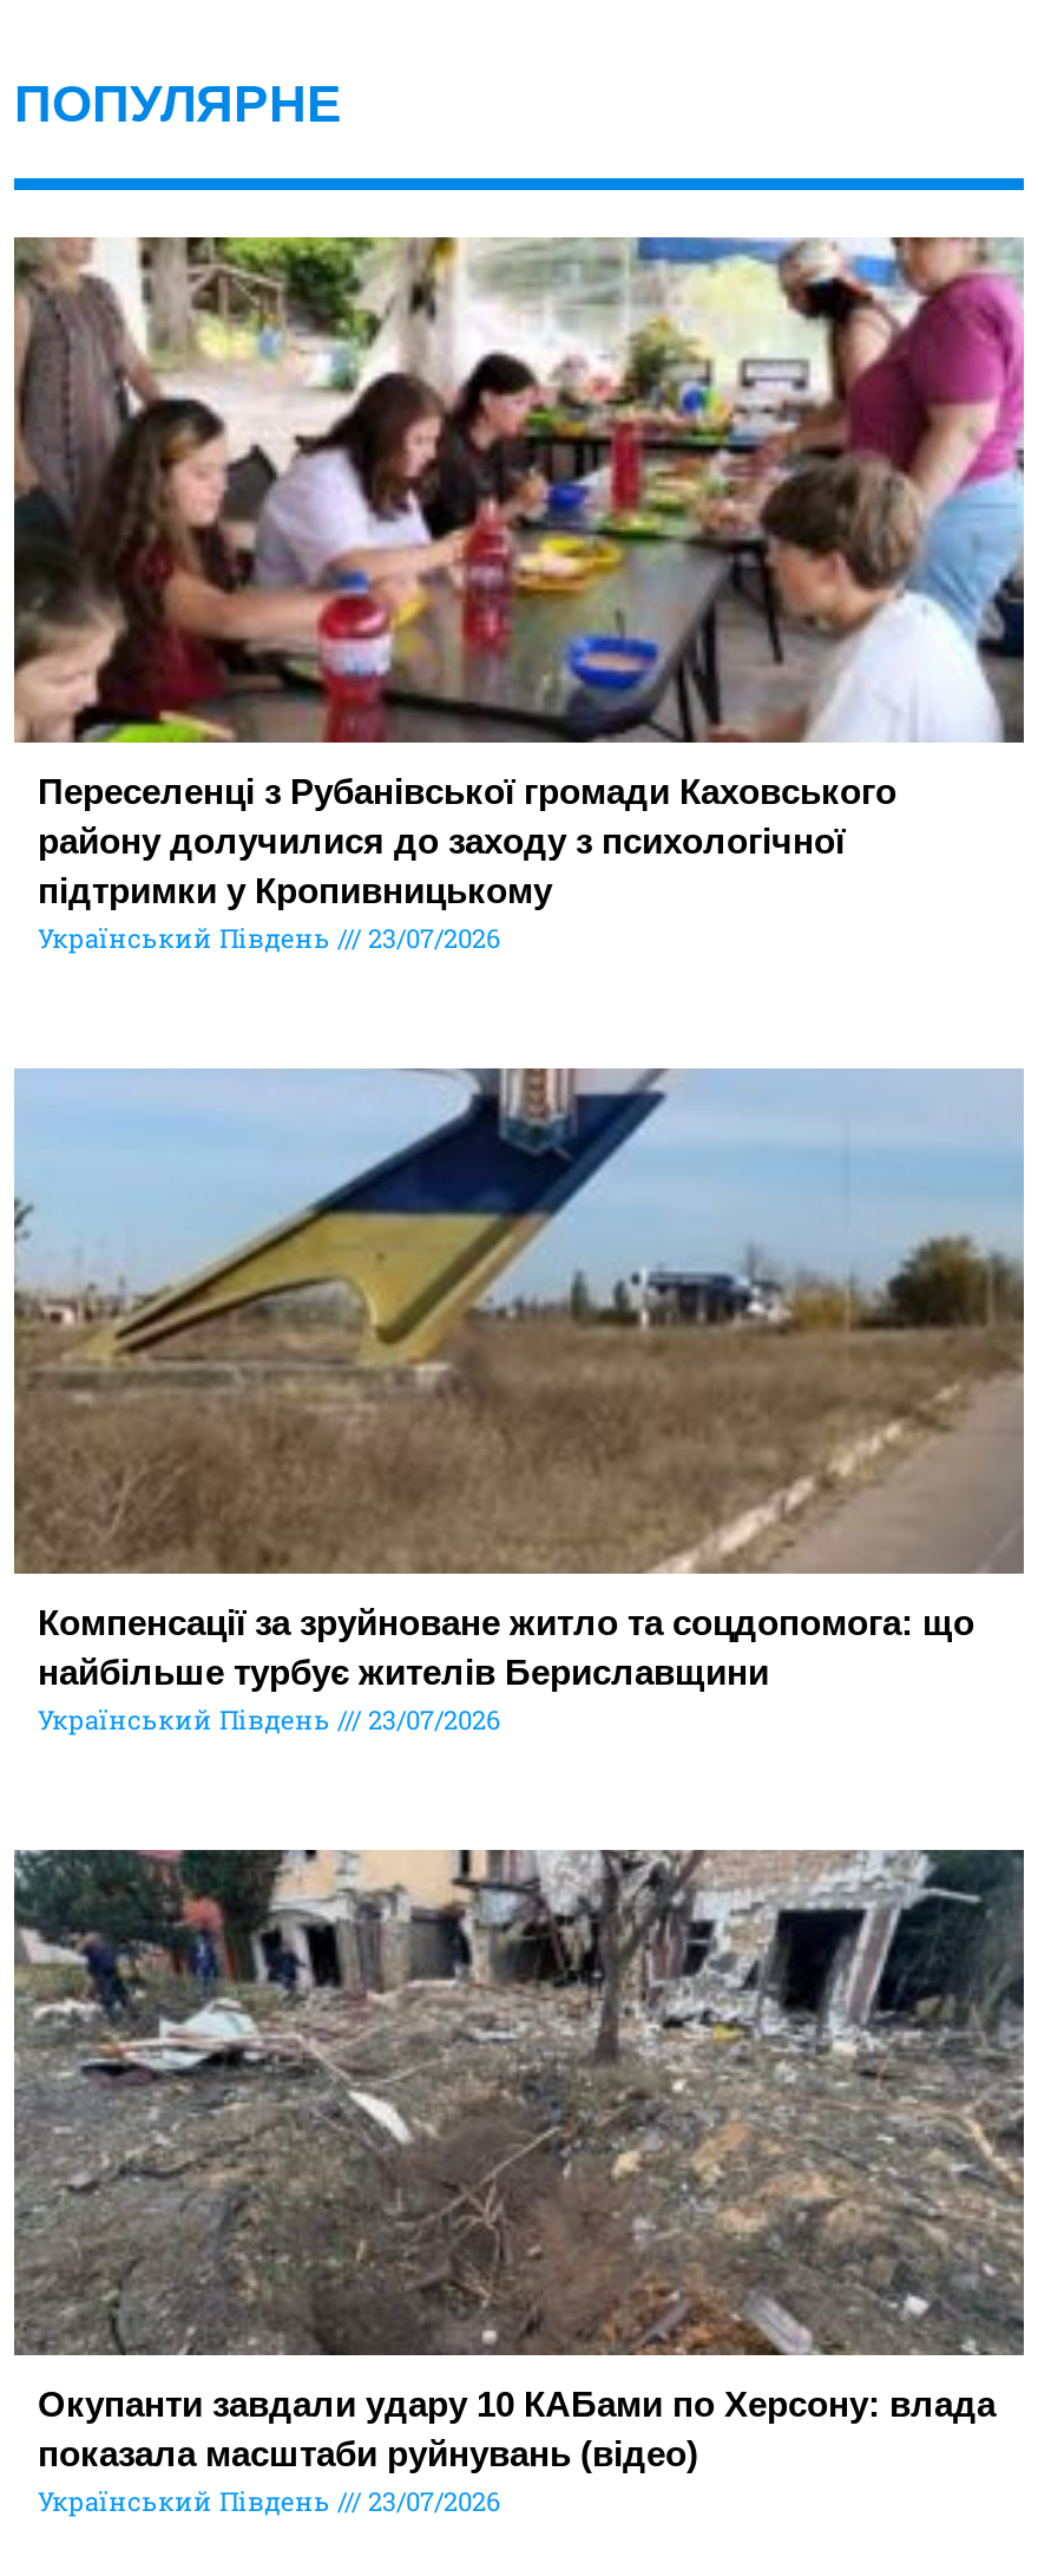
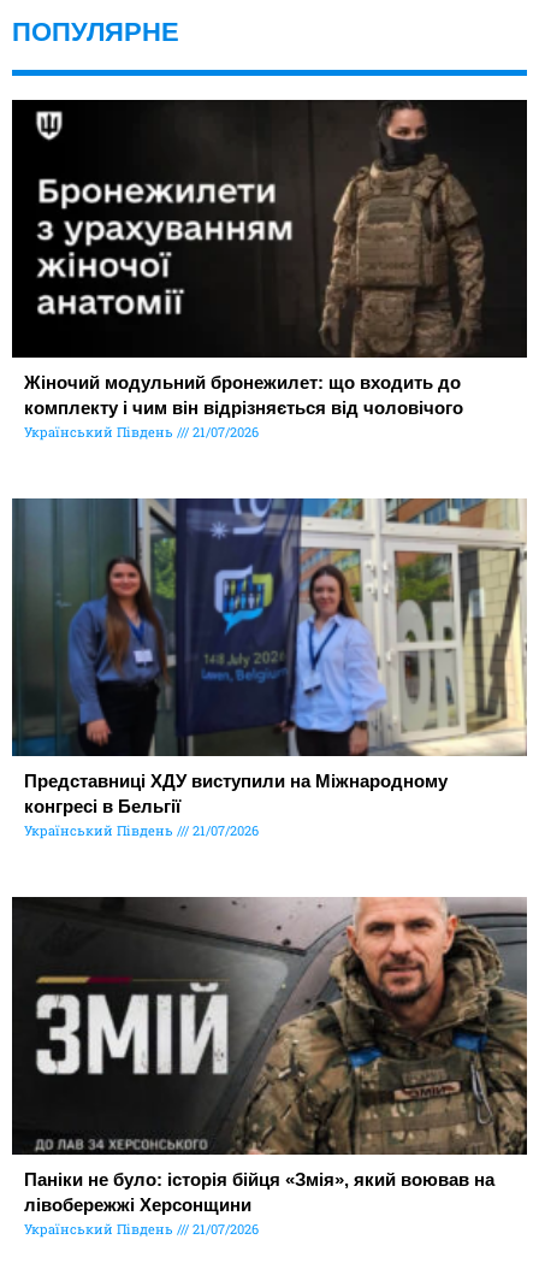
- [image]
- Переселенці з Рубанівської громади Каховського
- району долучилися до заходу з психологічної
- підтримки у Кропивницькому
+ [image]
+ Жіночий модульний бронежилет: що входить до
+ комплекту і чим він відрізняється від чоловічого

- Український Південь 23/07/2026
+ Український Південь 21/07/2026

- [image]
- Компенсації за зруйноване житло та соцдопомога: що
- найбільше турбує жителів Бериславщини
+ [image]
+ Представниці ХДУ виступили на Міжнародному
+ конгресі в Бельгії

- Український Південь 23/07/2026
+ Український Південь 21/07/2026

- [image]
- Окупанти завдали удару 10 КАБами по Херсону: влада
- показала масштаби руйнувань (відео)
+ [image]
+ Паніки не було: історія бійця «Змія», який воював на
+ лівобережжі Херсонщини

- Український Південь 23/07/2026
+ Український Південь 21/07/2026
